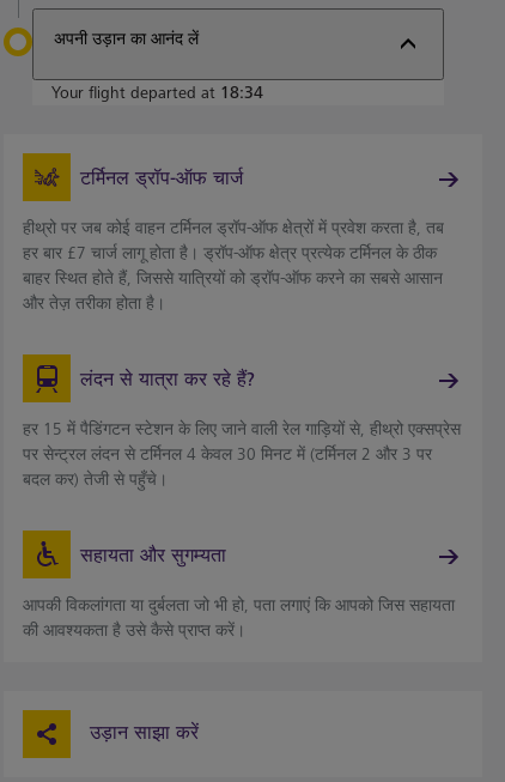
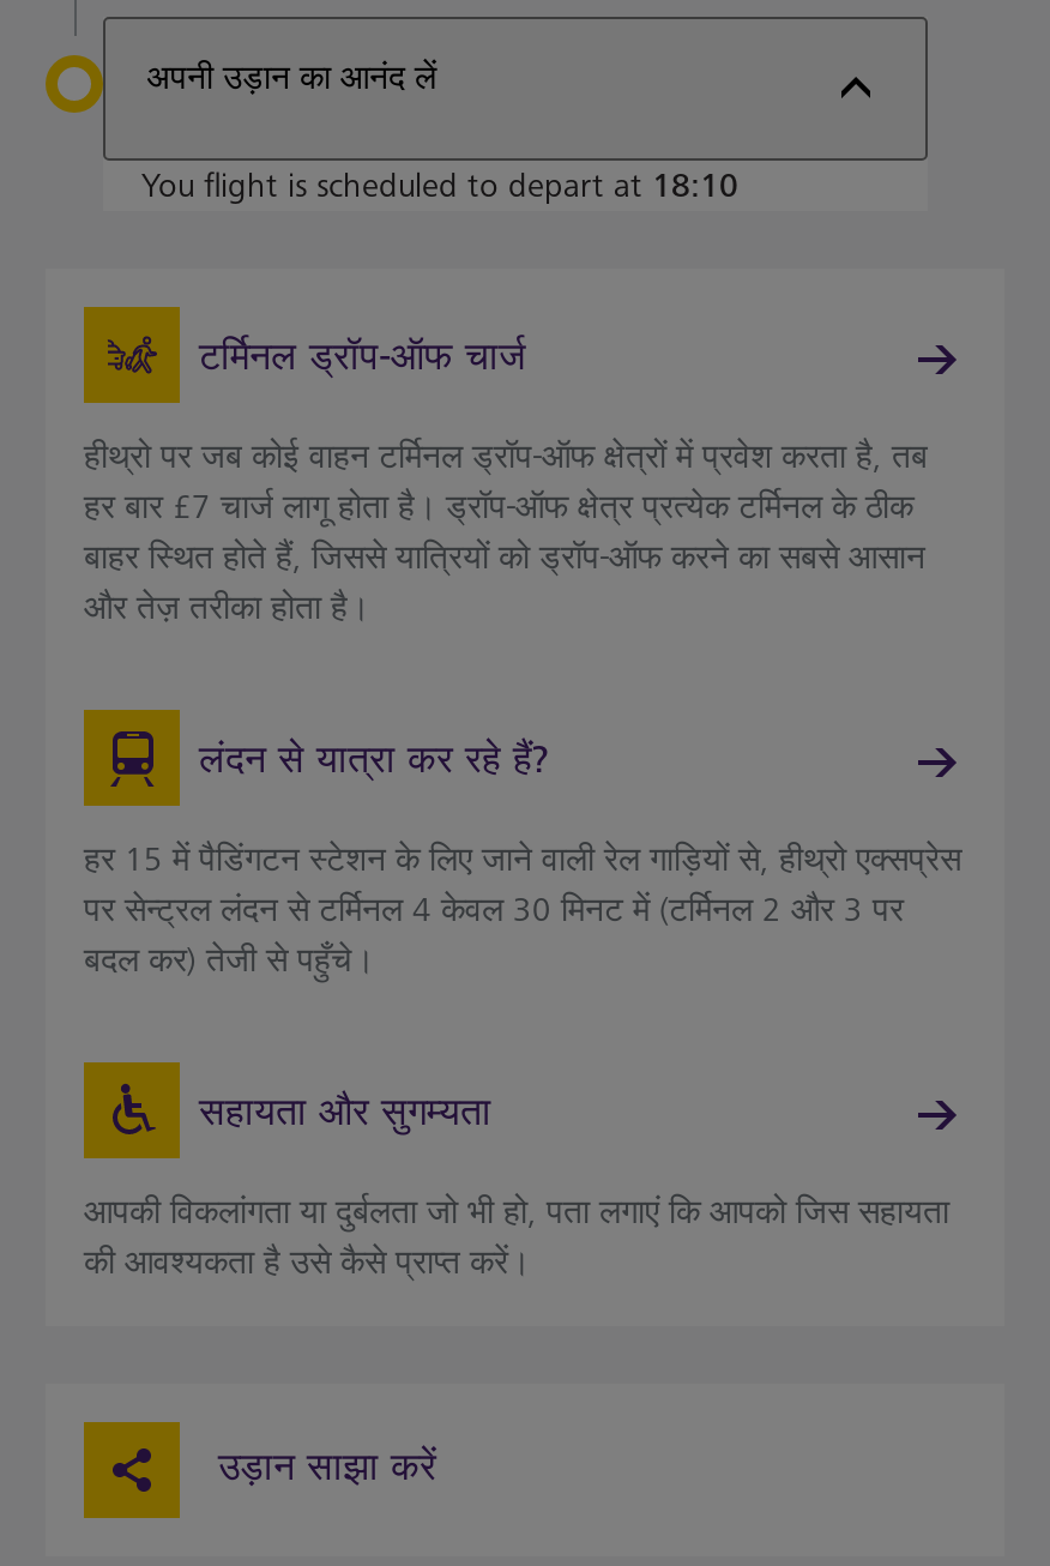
- Your flight departed at 18:34
+ You flight is scheduled to depart at 18:10
